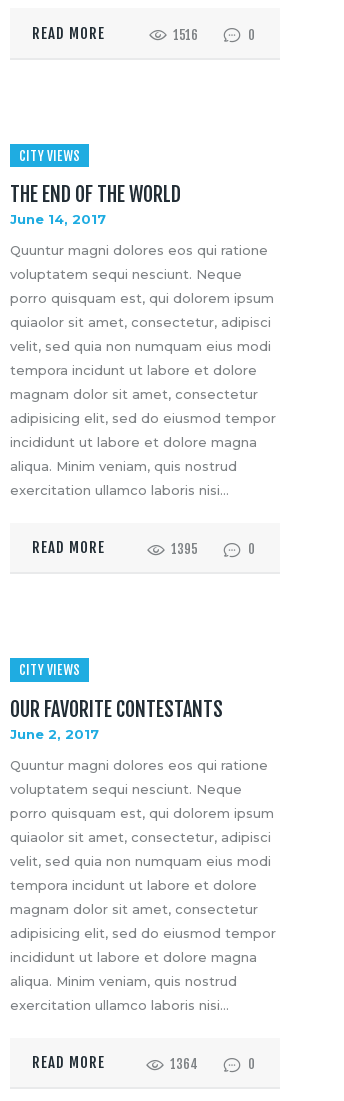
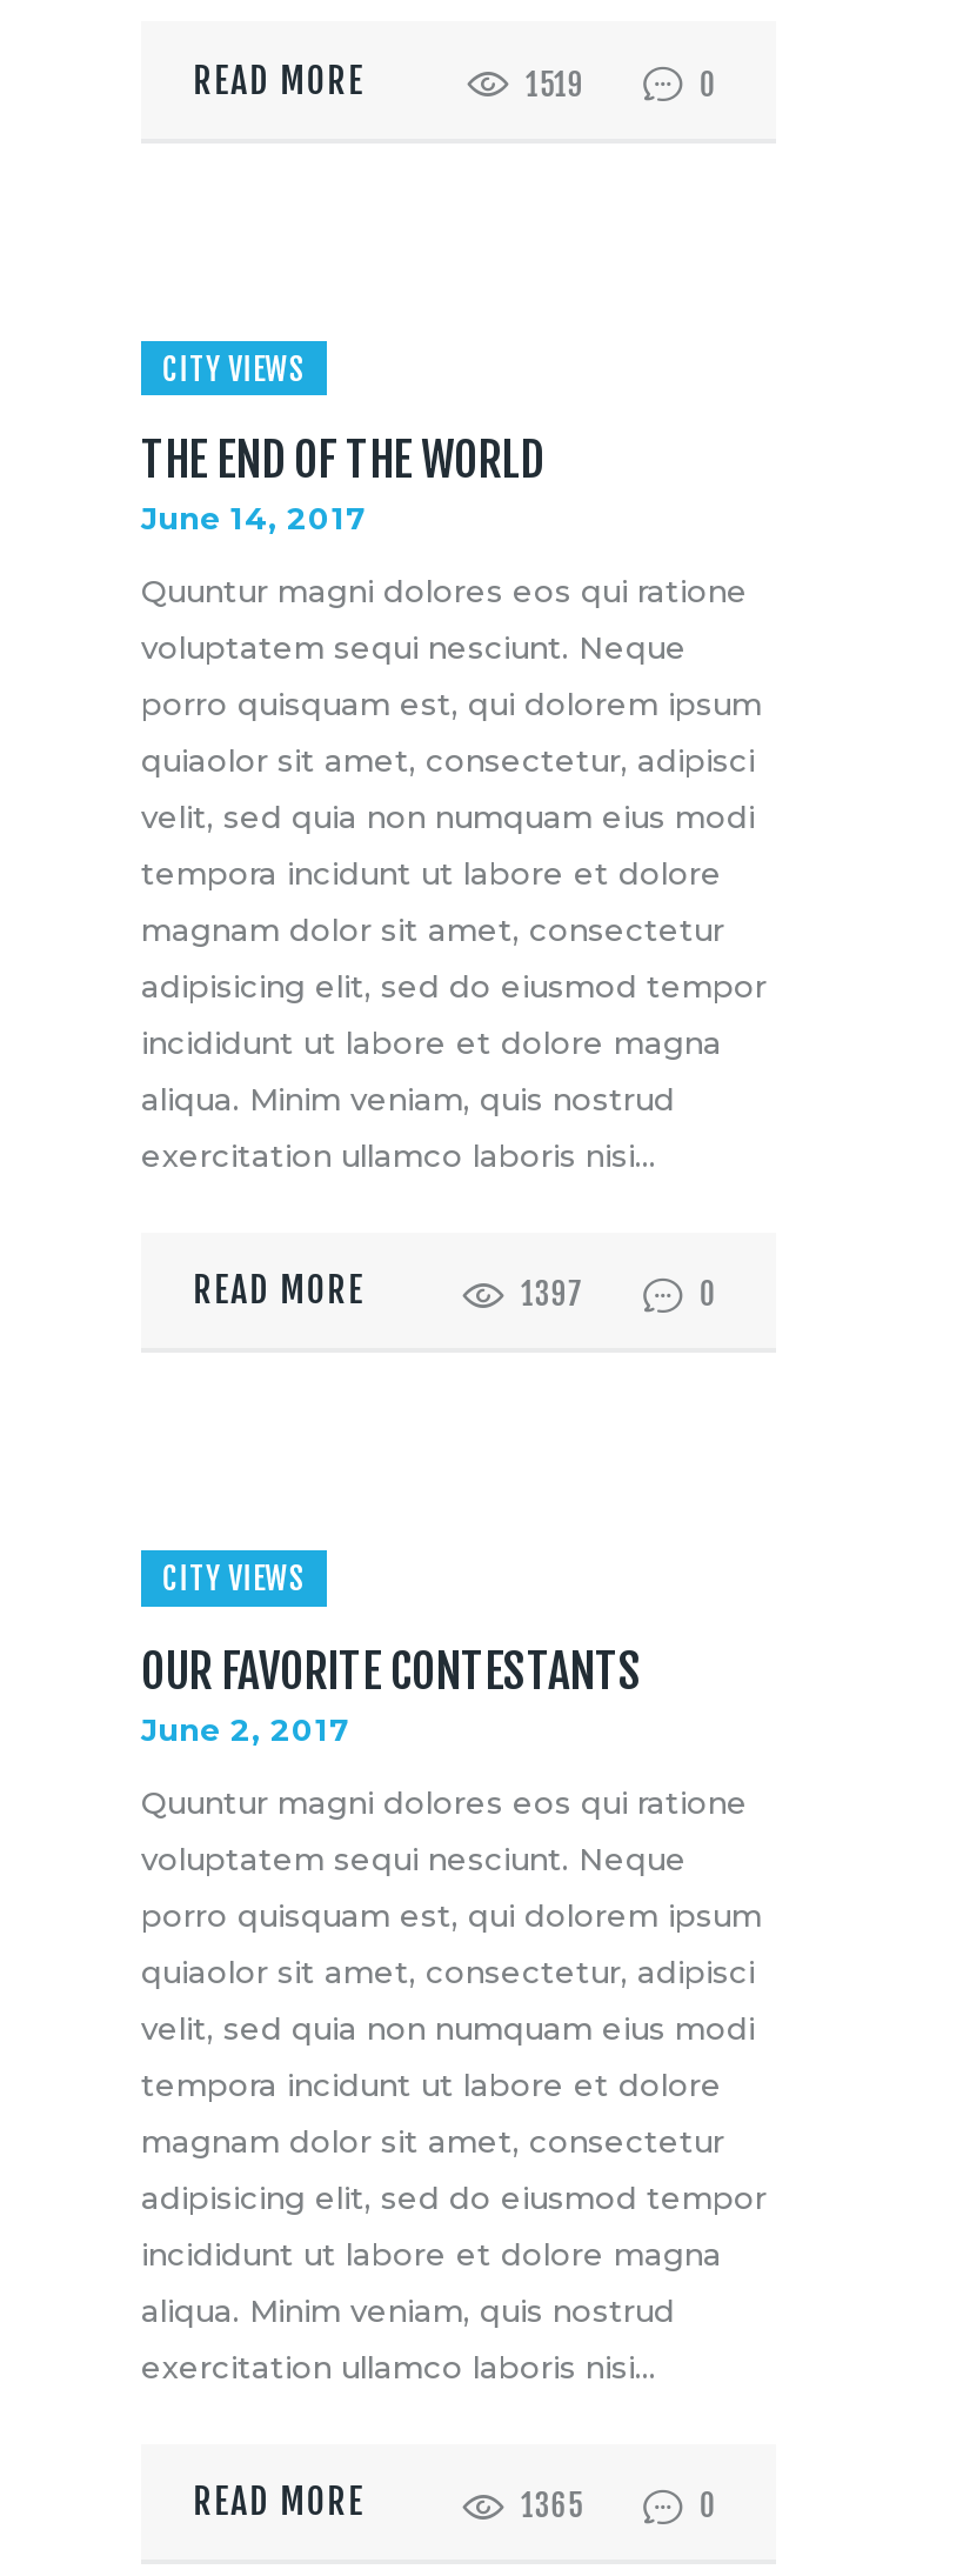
- 1516
+ 1519

- 1395
+ 1397

- 1364
+ 1365
